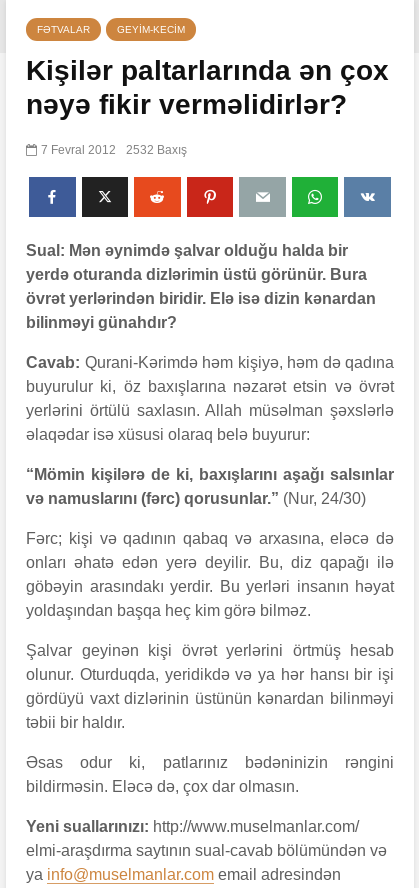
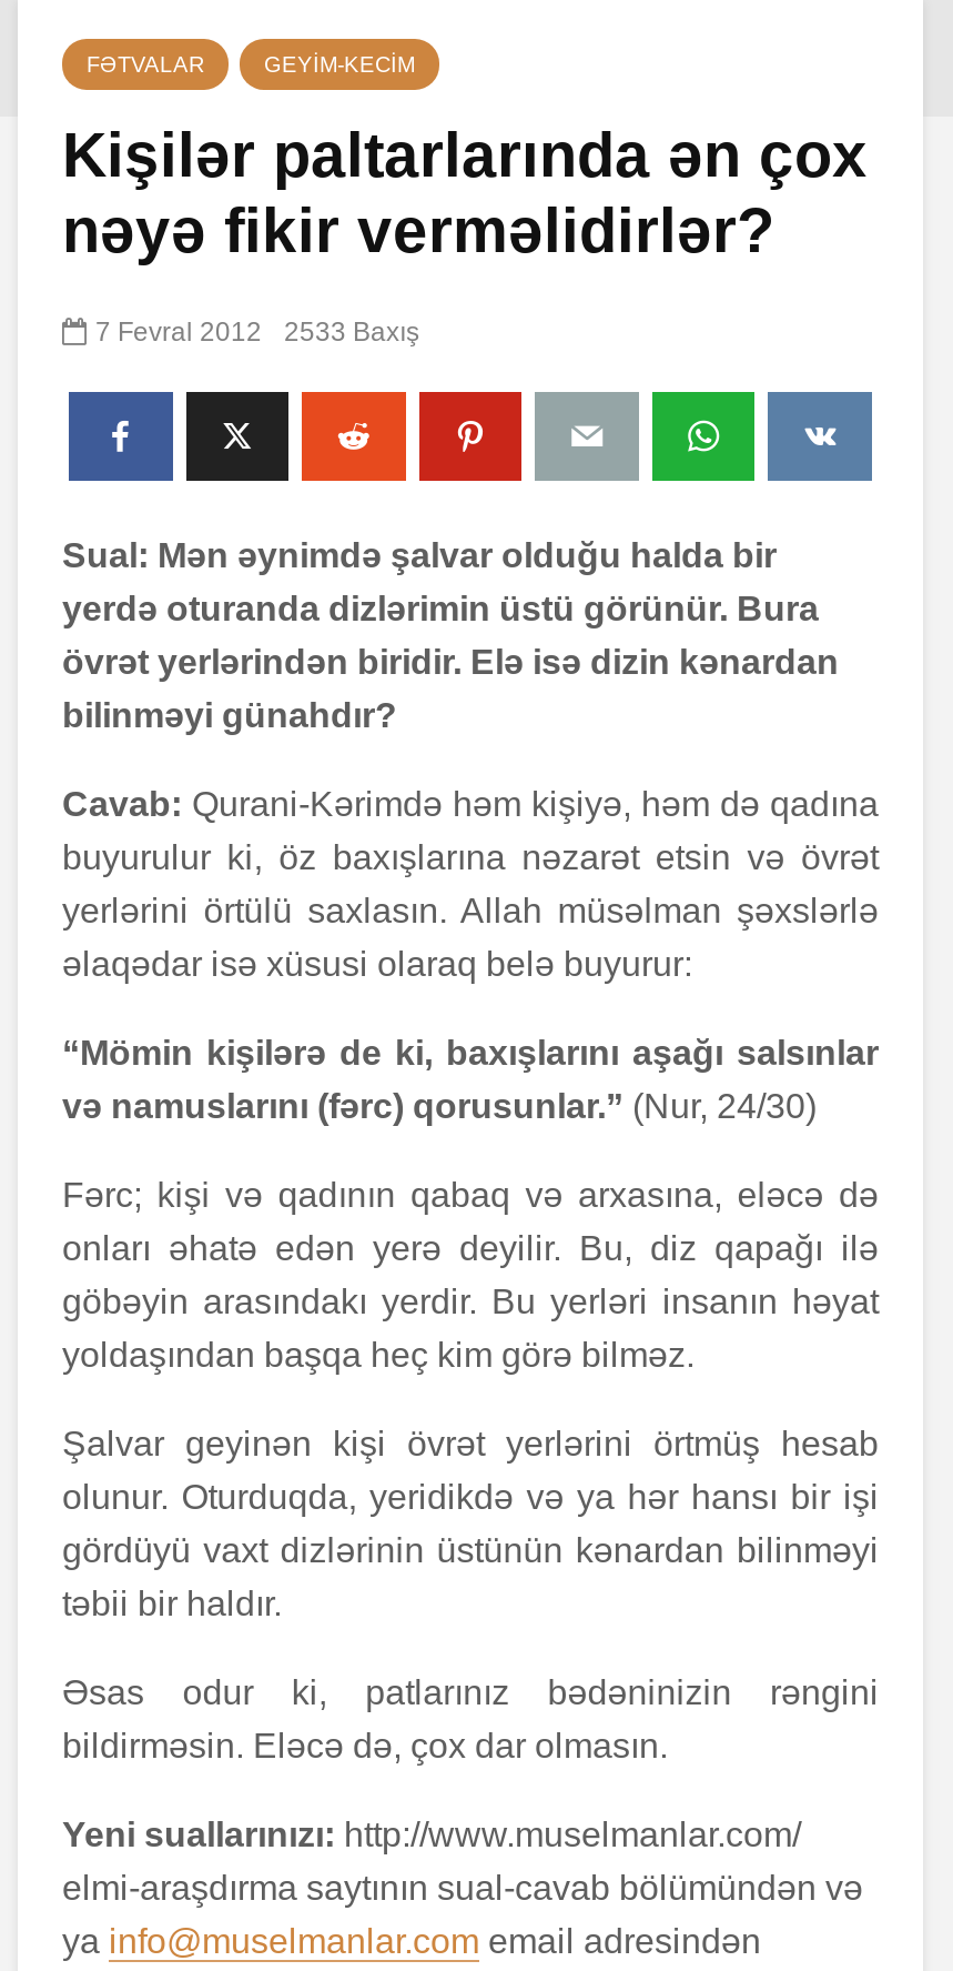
- 7 Fevral 2012 2532 Baxış
+ 7 Fevral 2012 2533 Baxış
